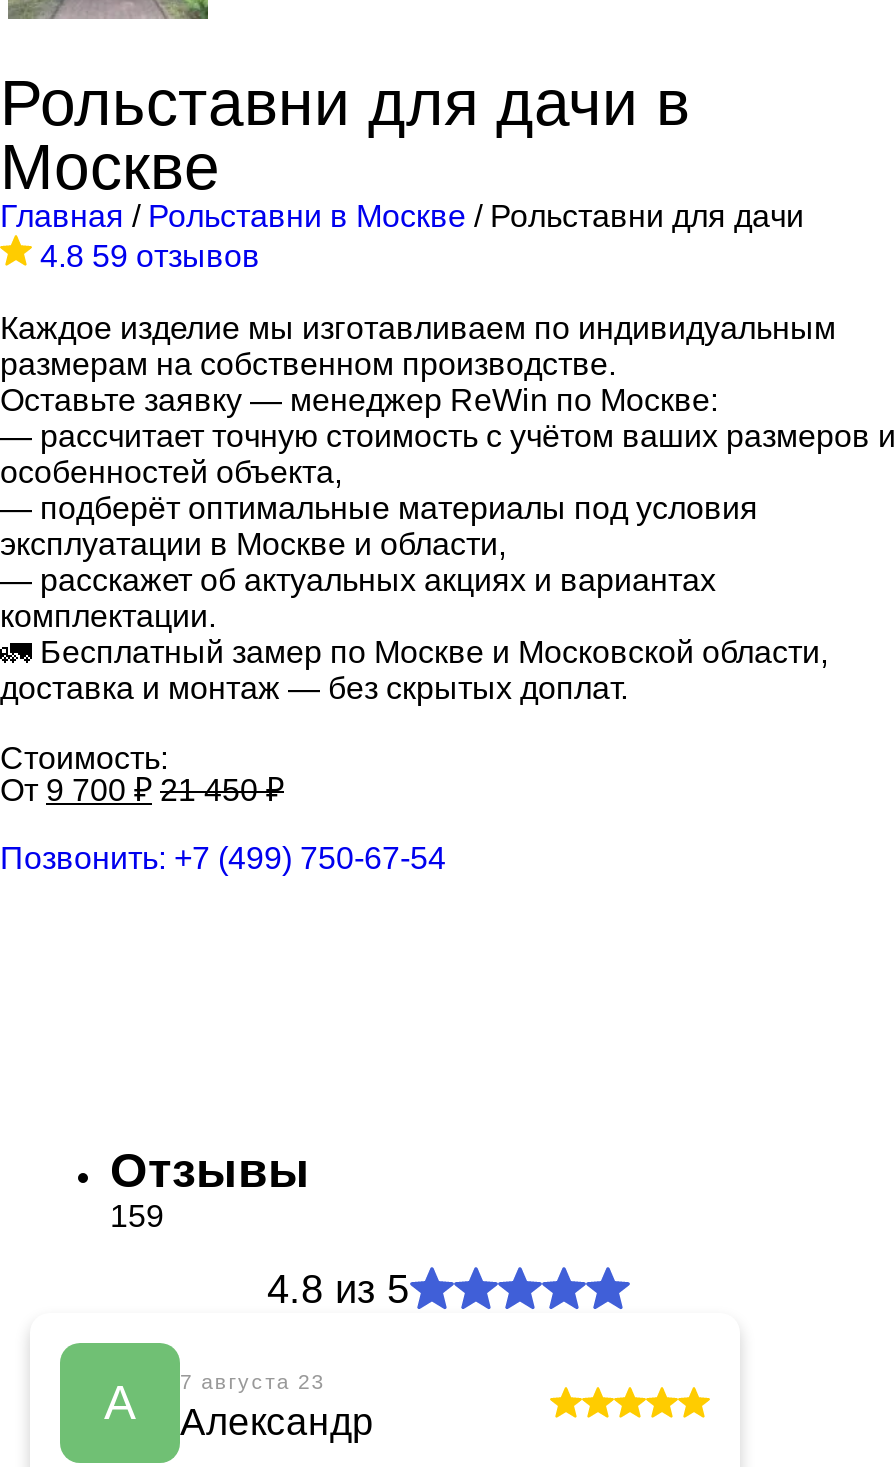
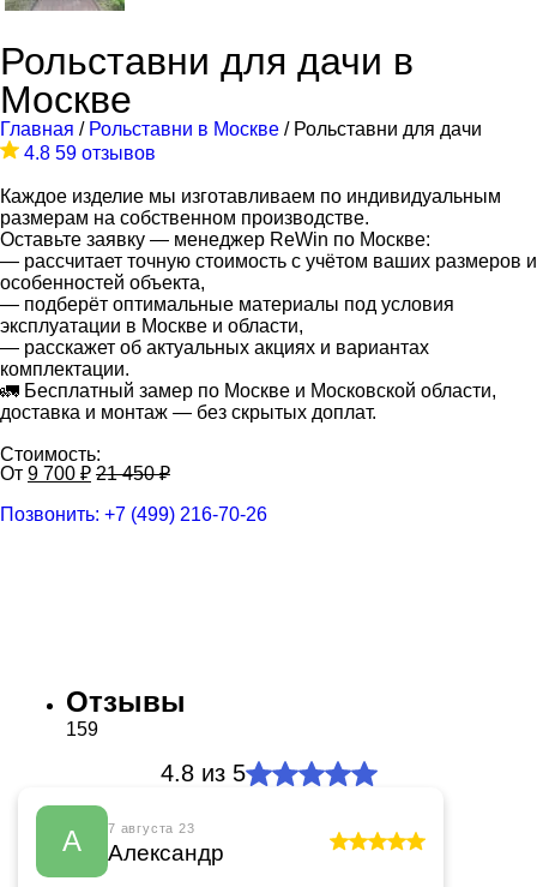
- Позвонить: +7 (499) 750-67-54
+ Позвонить: +7 (499) 216-70-26
